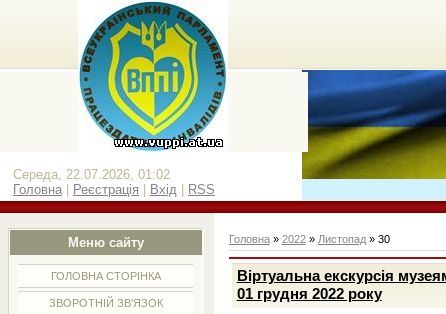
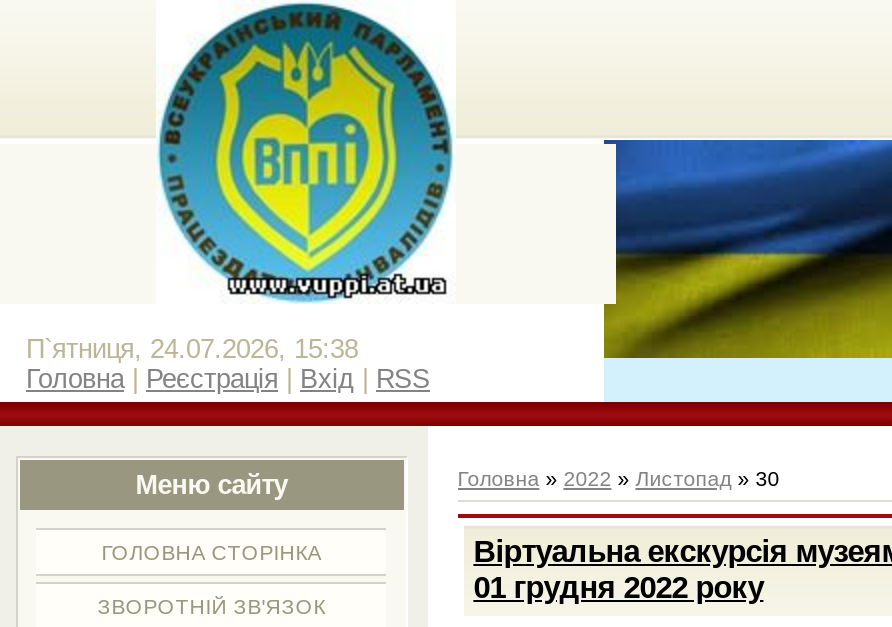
- Середа, 22.07.2026, 01:02
+ П`ятниця, 24.07.2026, 15:38
